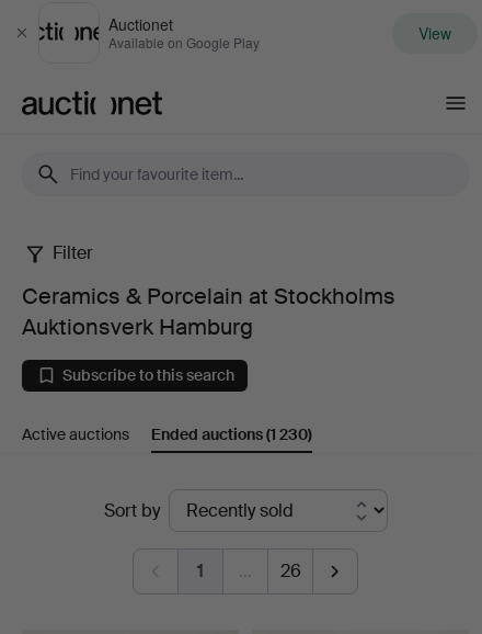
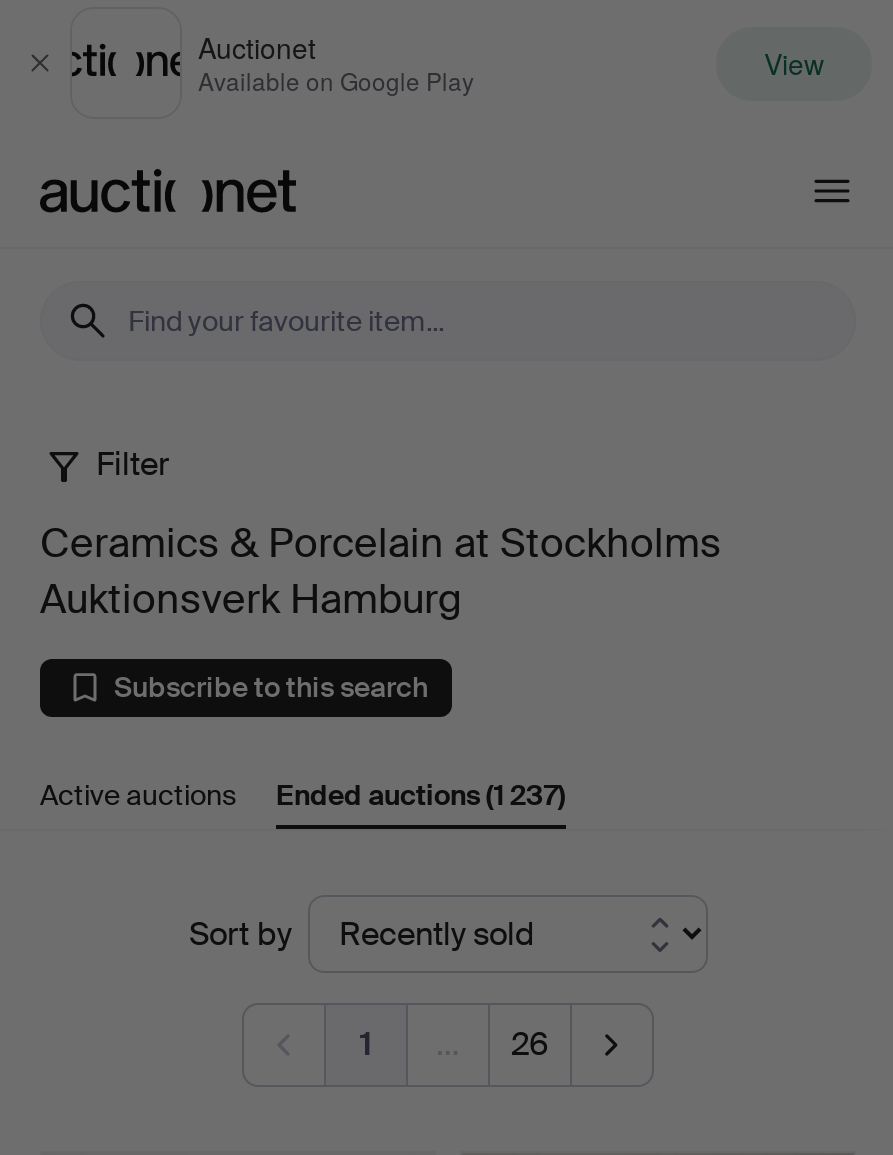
- Ended auctions(1 230)
+ Ended auctions(1 237)
